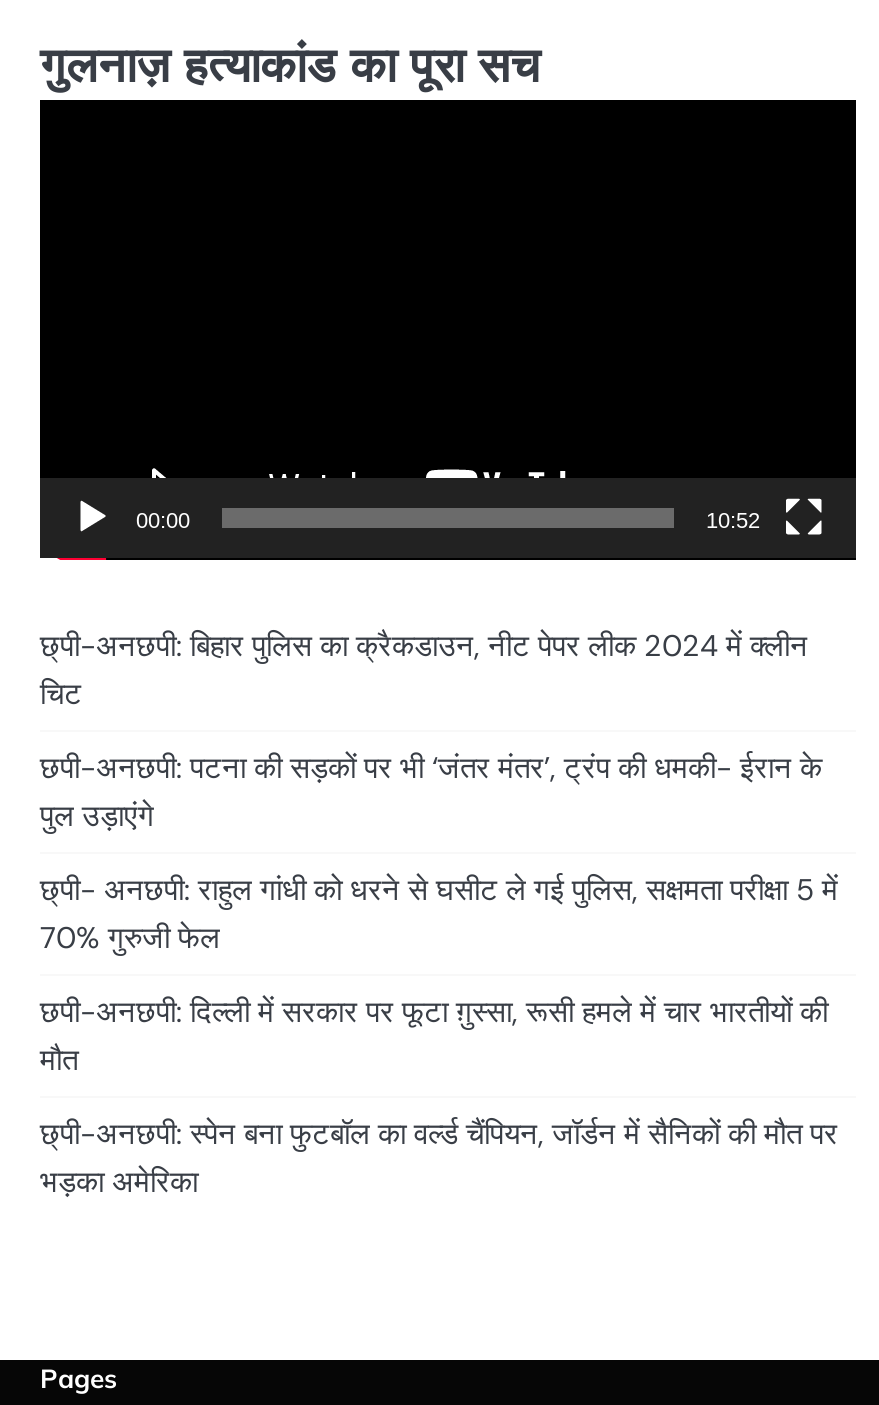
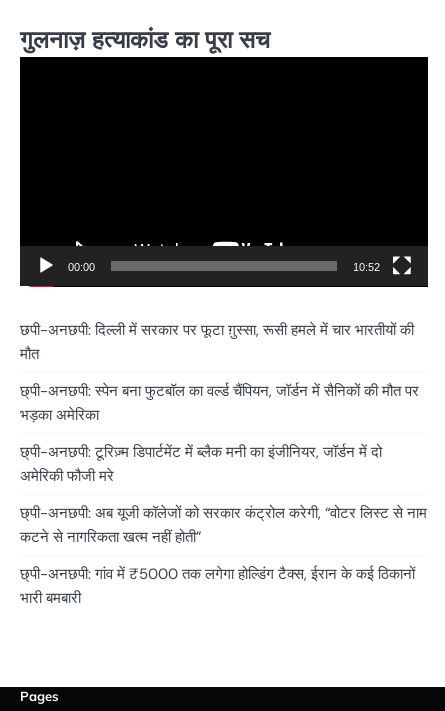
- छ्पी-अनछपी: बिहार पुलिस का क्रैकडाउन, नीट पेपर लीक 2024 में क्लीन
- चिट
- छपी-अनछपी: पटना की सड़कों पर भी ‘जंतर मंतर’, ट्रंप की धमकी- ईरान के
- पुल उड़ाएंगे
- छ्पी- अनछपी: राहुल गांधी को धरने से घसीट ले गई पुलिस, सक्षमता परीक्षा 5 में
- 70% गुरुजी फेल

moved up: छपी-अनछपी: दिल्ली में सरकार पर फूटा ग़ुस्सा, रूसी हमले में चार भारतीयों की | मौत | छ्पी-अनछपी: स्पेन बना फुटबॉल का वर्ल्ड चैंपियन, जॉर्डन में सैनिकों की मौत पर | भड़का अमेरिका

+ छ्पी-अनछपी: टूरिज़्म डिपार्टमेंट में ब्लैक मनी का इंजीनियर, जॉर्डन में दो
+ अमेरिकी फौजी मरे
+ छ्पी-अनछपी: अब यूजी कॉलेजों को सरकार कंट्रोल करेगी, “वोटर लिस्ट से नाम
+ कटने से नागरिकता खत्म नहीं होती”
+ छ्पी-अनछपी: गांव में ₹5000 तक लगेगा होल्डिंग टैक्स, ईरान के कई ठिकानों
+ भारी बमबारी
